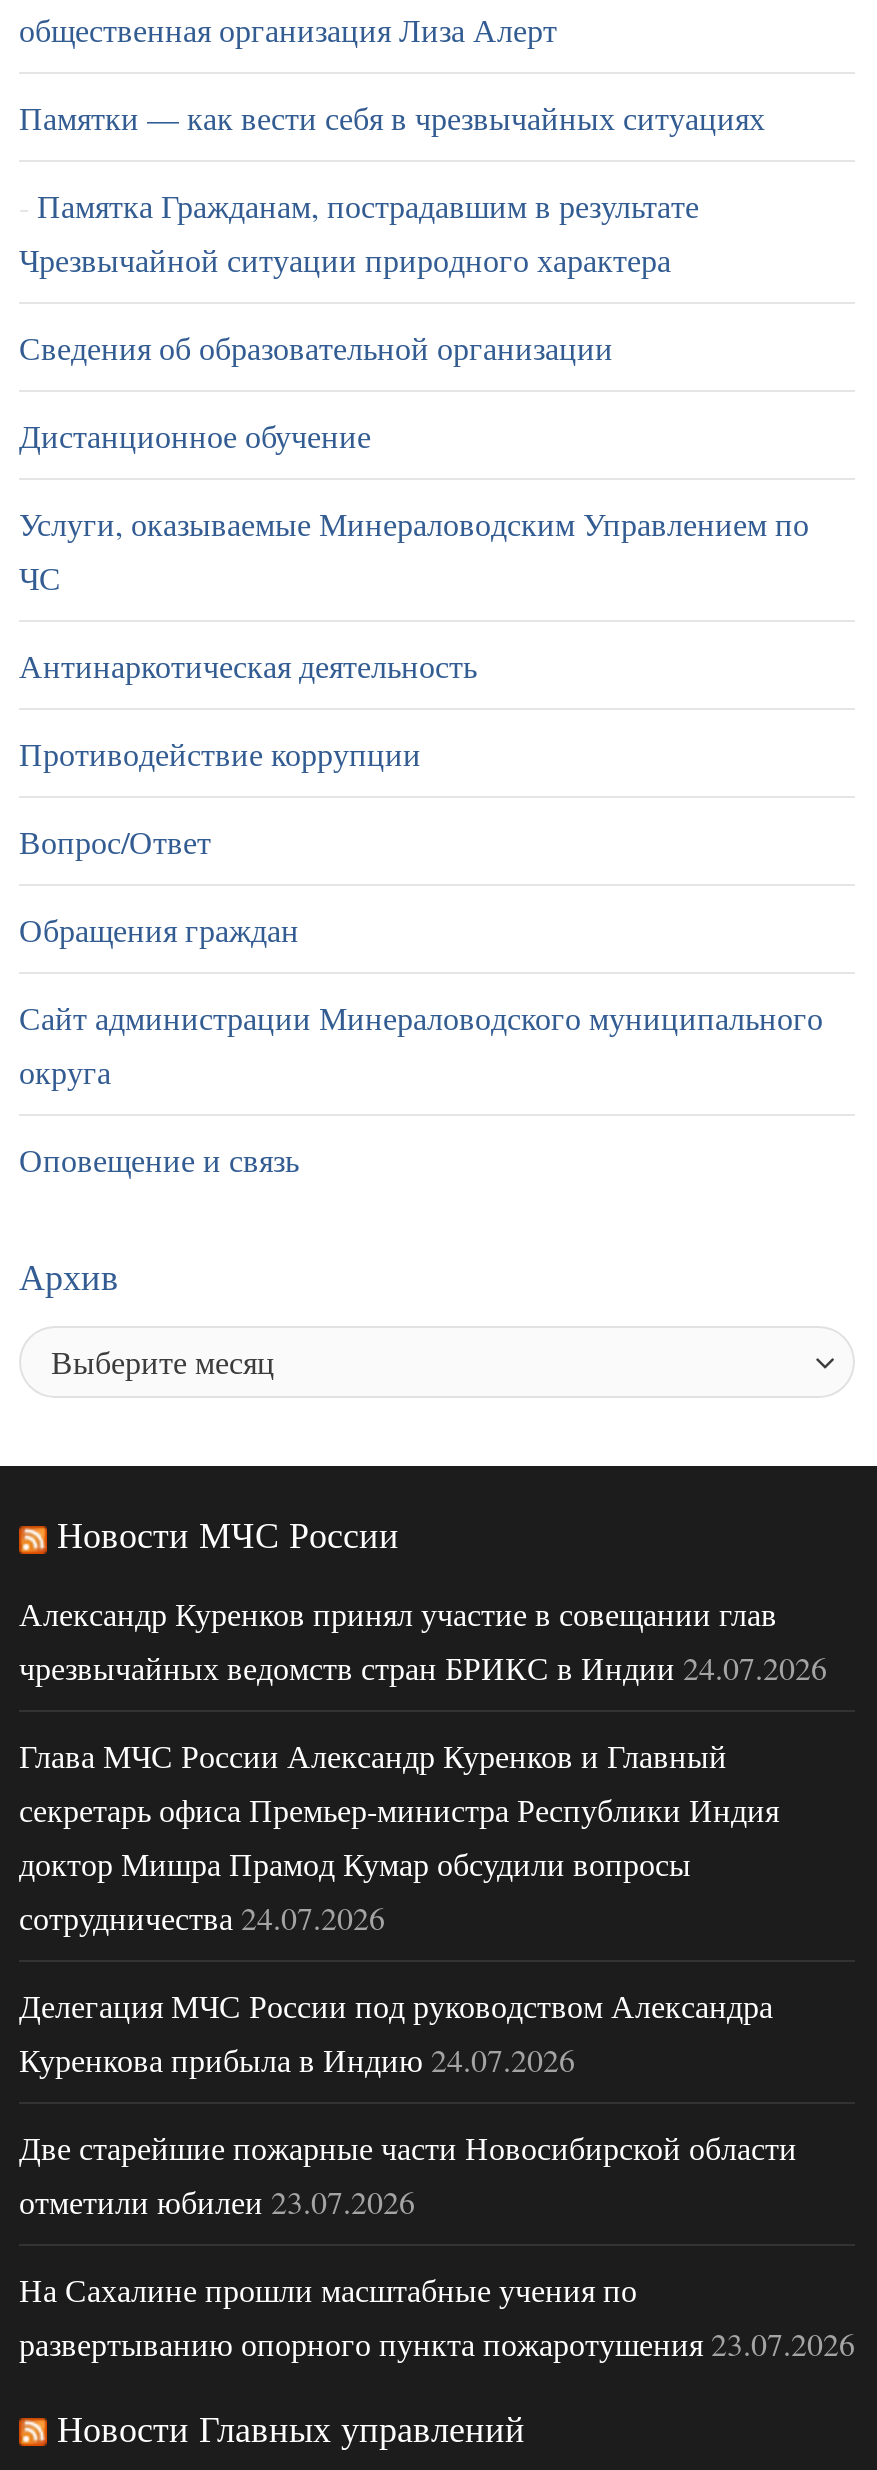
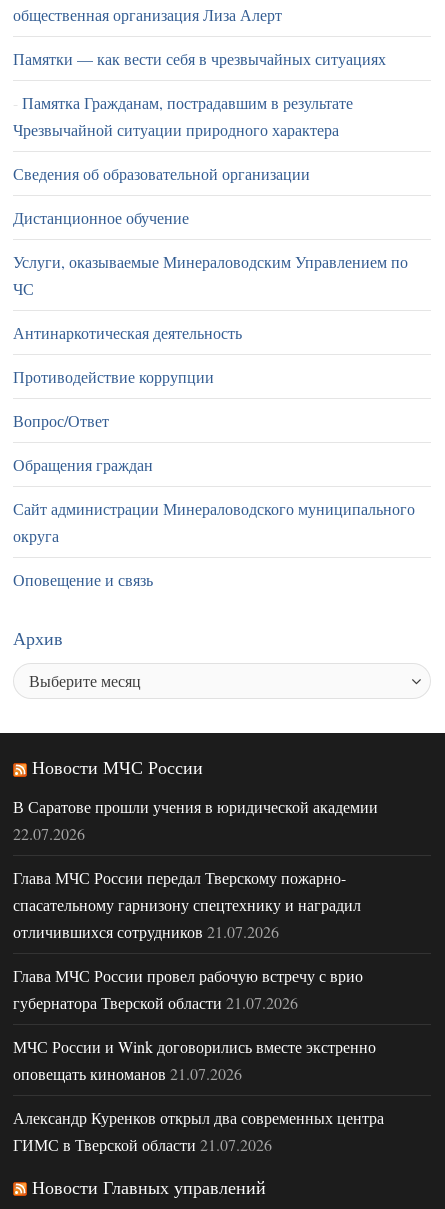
- Александр Куренков принял участие в совещании глав
- чрезвычайных ведомств стран БРИКС в Индии 24.07.2026
+ В Саратове прошли учения в юридической академии
+ 22.07.2026

- Глава МЧС России Александр Куренков и Главный
- секретарь офиса Премьер-министра Республики Индия
- доктор Мишра Прамод Кумар обсудили вопросы
- сотрудничества 24.07.2026
+ Глава МЧС России передал Тверскому пожарно-
+ спасательному гарнизону спецтехнику и наградил
+ отличившихся сотрудников 21.07.2026

- Делегация МЧС России под руководством Александра
- Куренкова прибыла в Индию 24.07.2026
+ Глава МЧС России провел рабочую встречу с врио
+ губернатора Тверской области 21.07.2026

- Две старейшие пожарные части Новосибирской области
- отметили юбилеи 23.07.2026
+ МЧС России и Wink договорились вместе экстренно
+ оповещать киноманов 21.07.2026

- На Сахалине прошли масштабные учения по
- развертыванию опорного пункта пожаротушения 23.07.2026
+ Александр Куренков открыл два современных центра
+ ГИМС в Тверской области 21.07.2026
